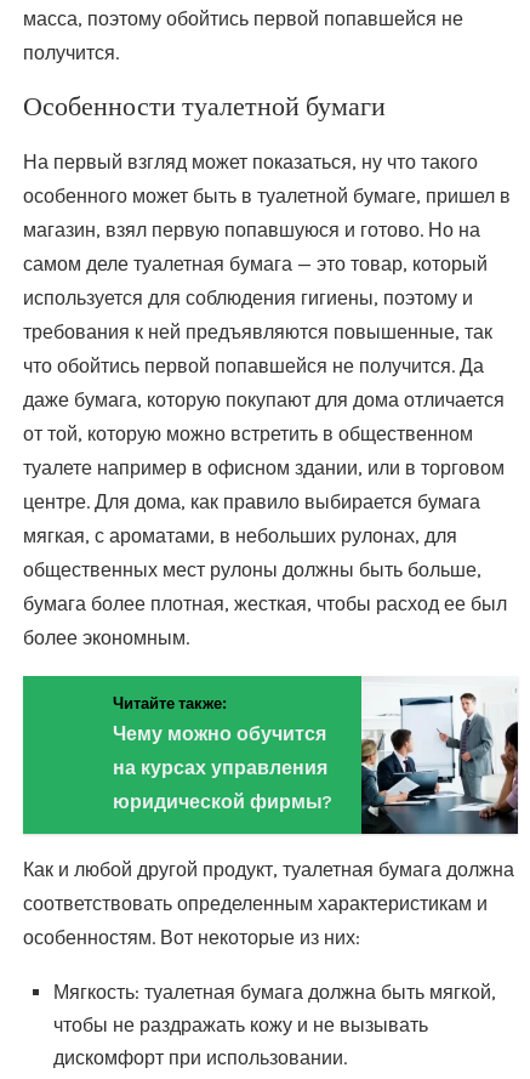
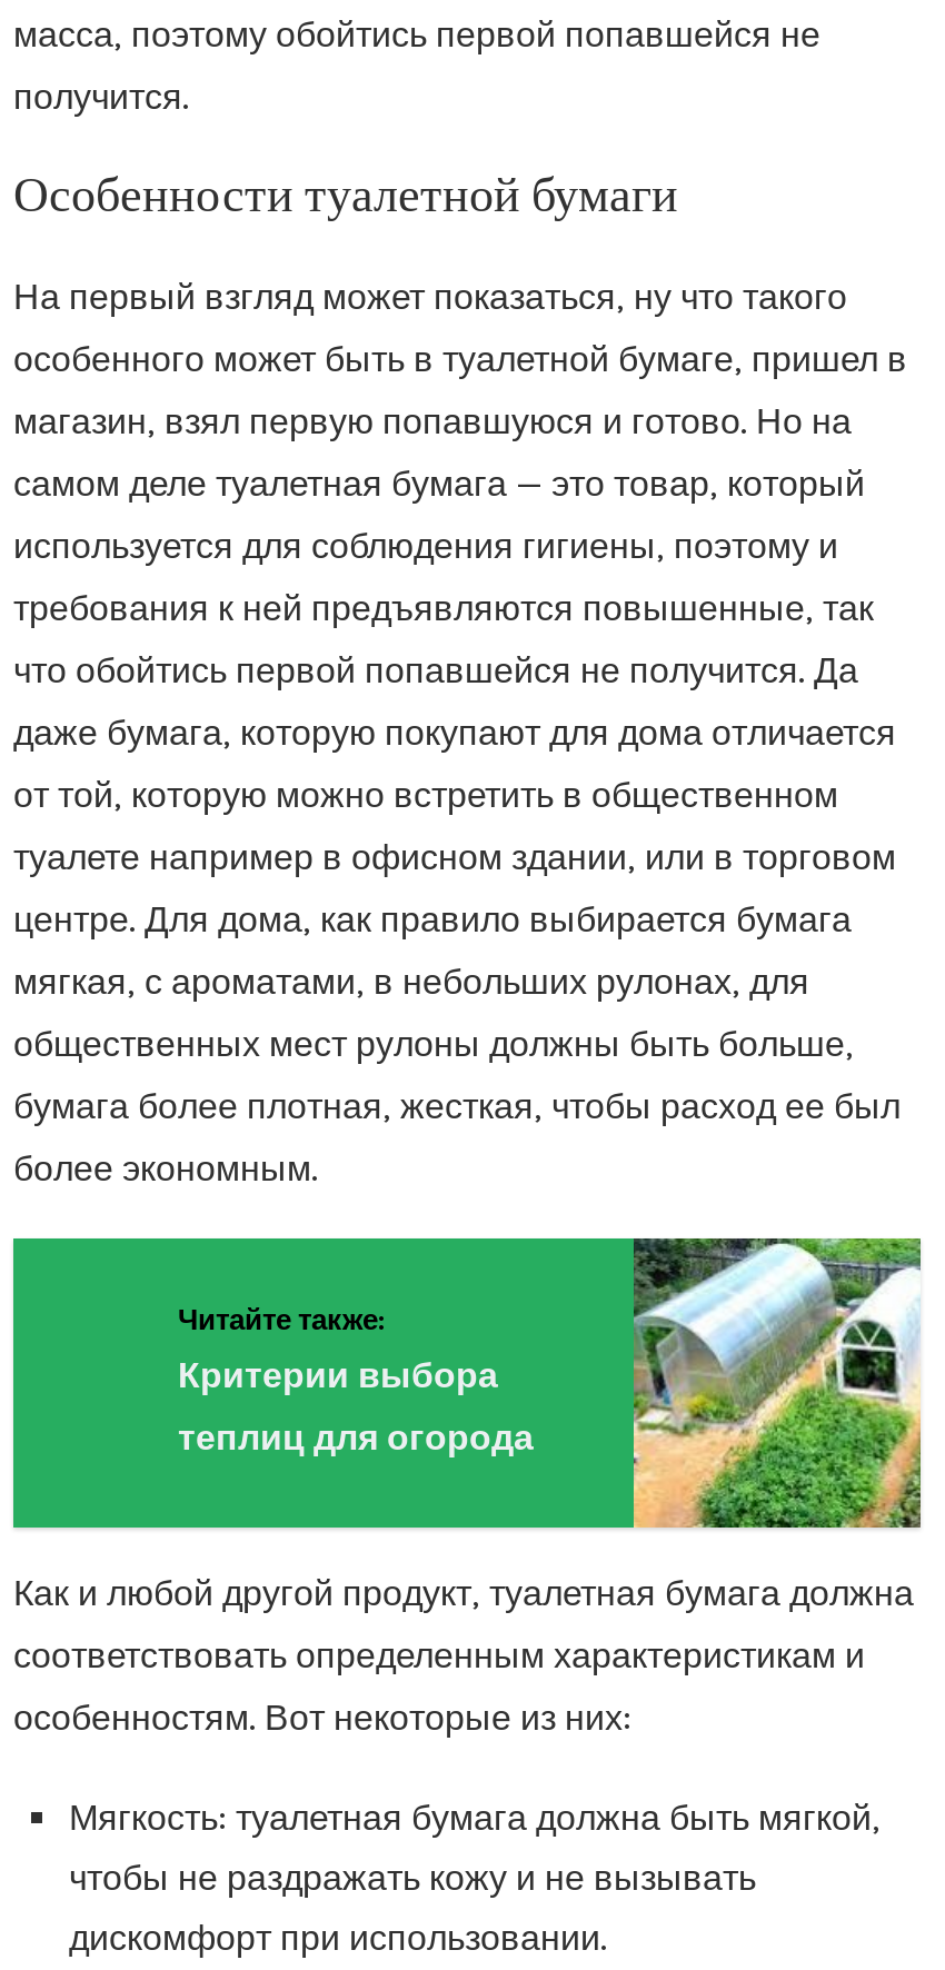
- [image]
+ [image]

- Чему можно обучится
- на курсах управления
- юридической фирмы?
+ Критерии выбора
+ теплиц для огорода
